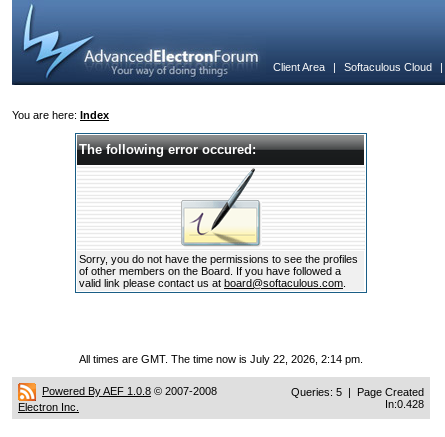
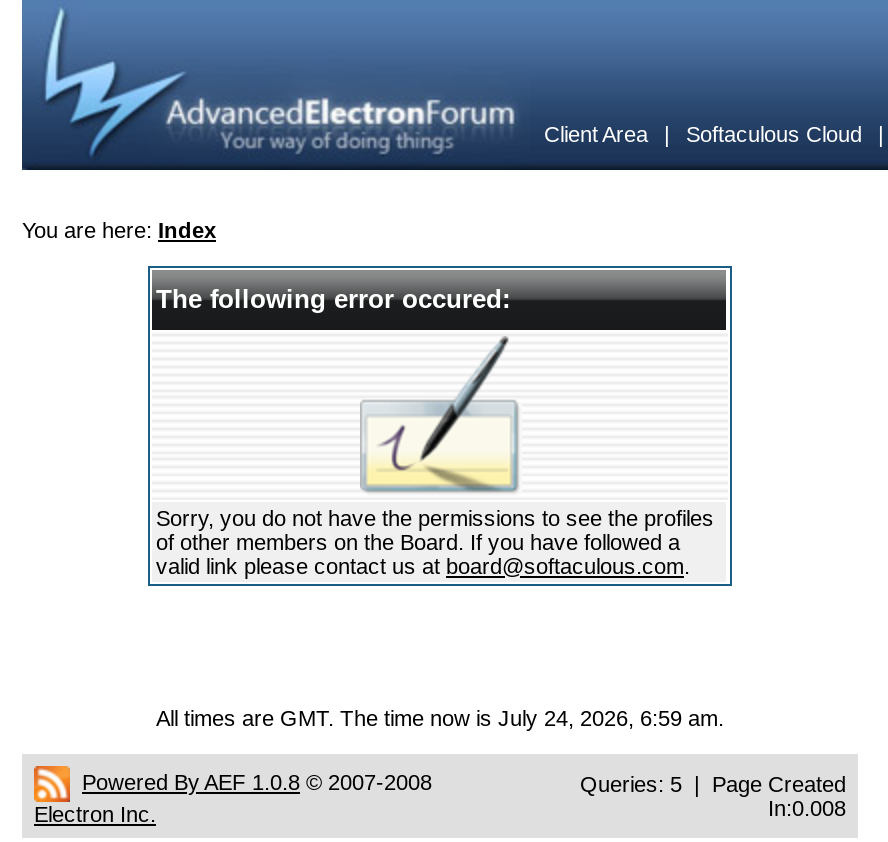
- All times are GMT. The time now is July 22, 2026, 2:14 pm.
+ All times are GMT. The time now is July 24, 2026, 6:59 am.

- In:0.428
+ In:0.008
